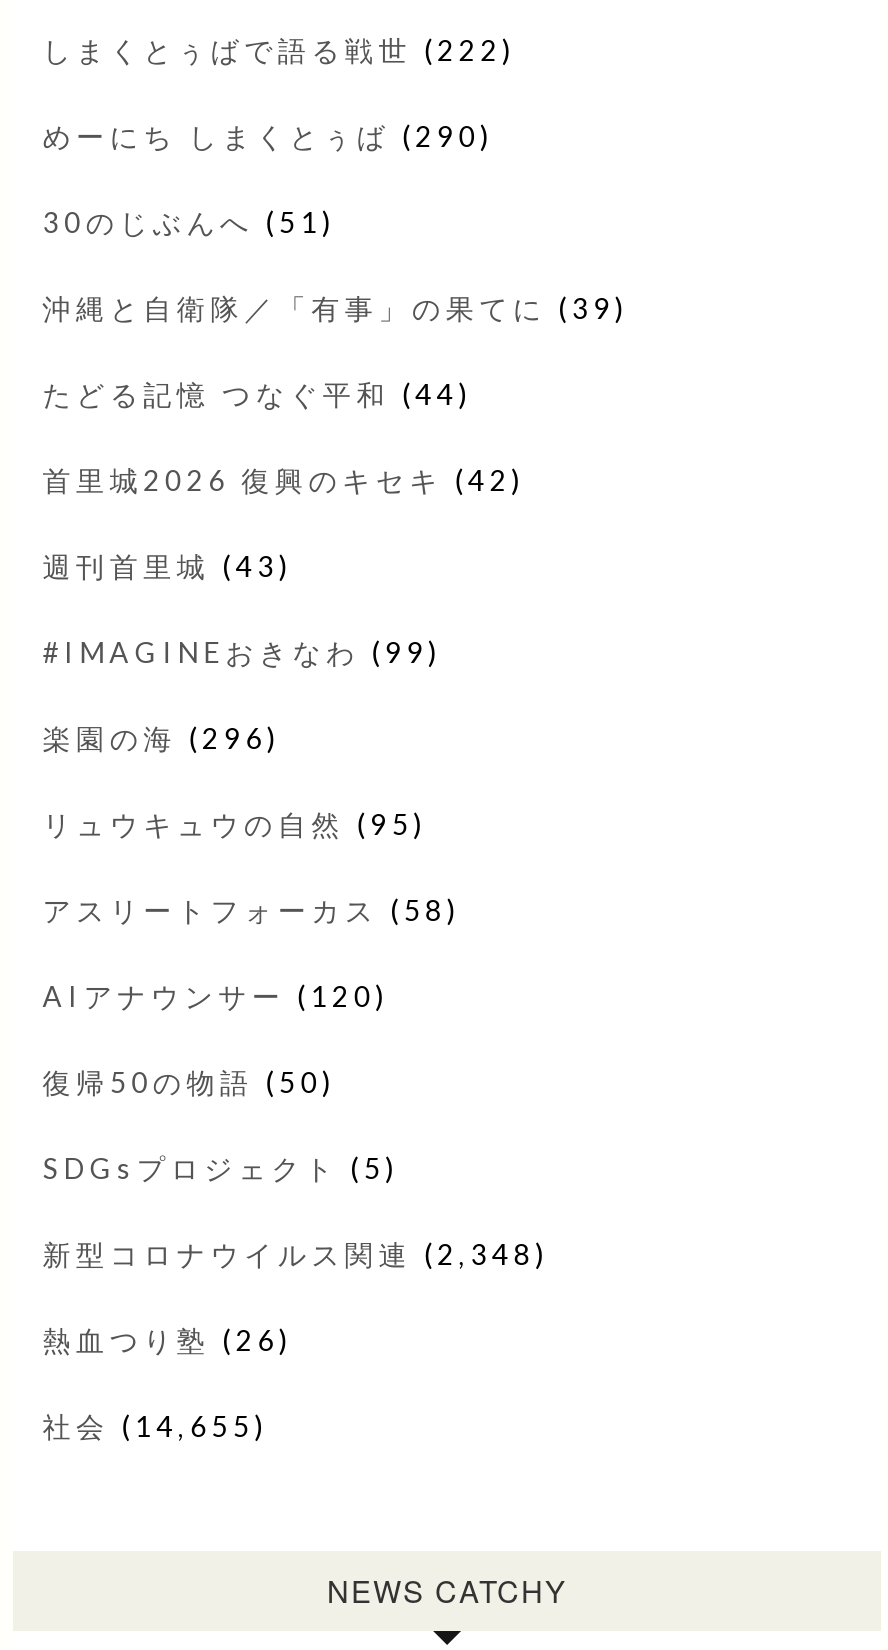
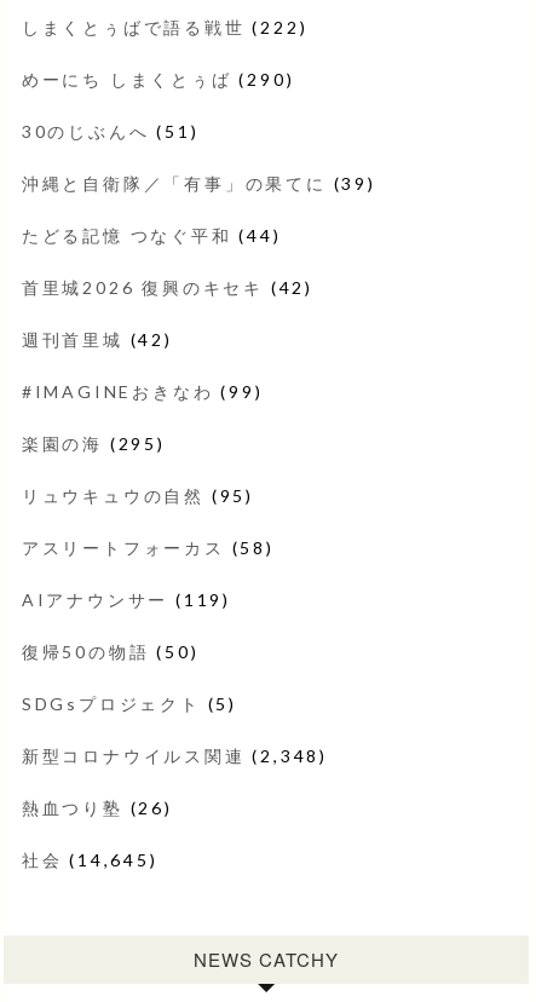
- 週刊首里城(43)
+ 週刊首里城(42)

- 楽園の海(296)
+ 楽園の海(295)

- AIアナウンサー(120)
+ AIアナウンサー(119)

- 社会(14,655)
+ 社会(14,645)
